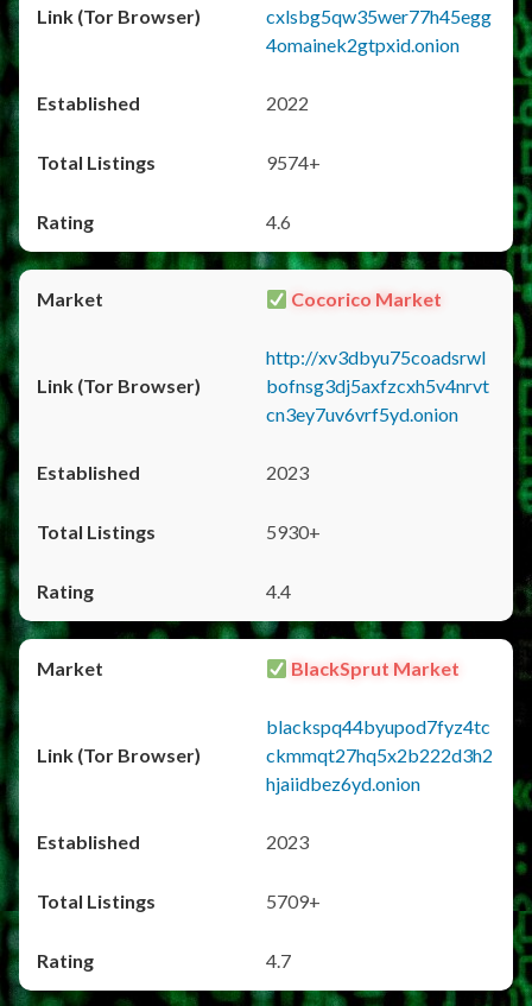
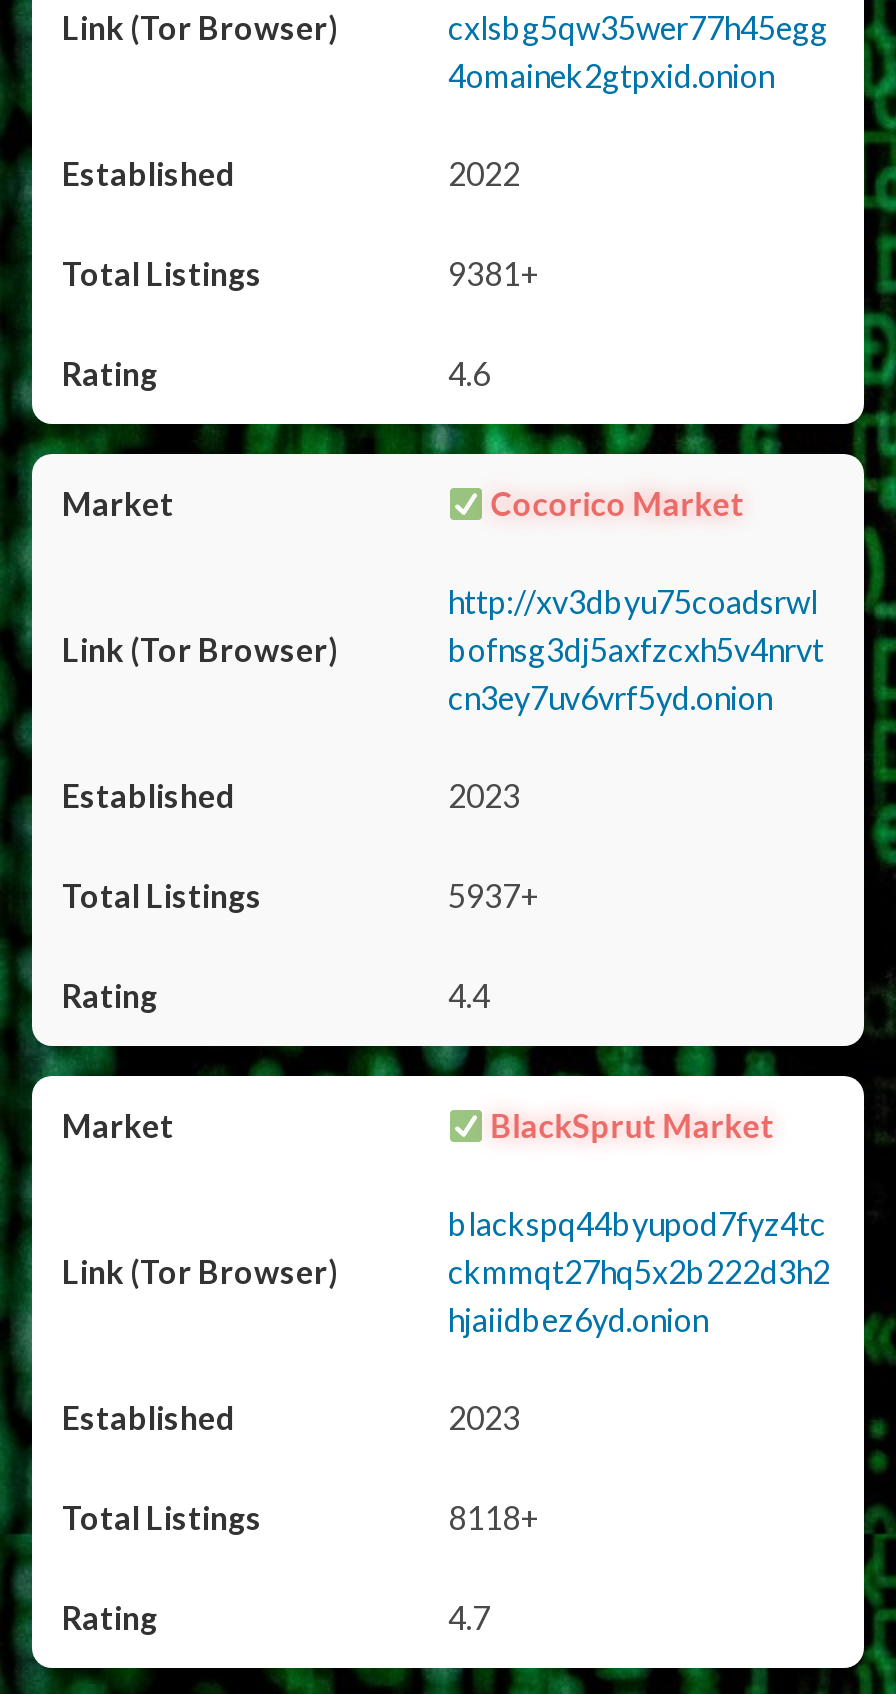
- 9574+
+ 9381+

- 5930+
+ 5937+

- 5709+
+ 8118+
